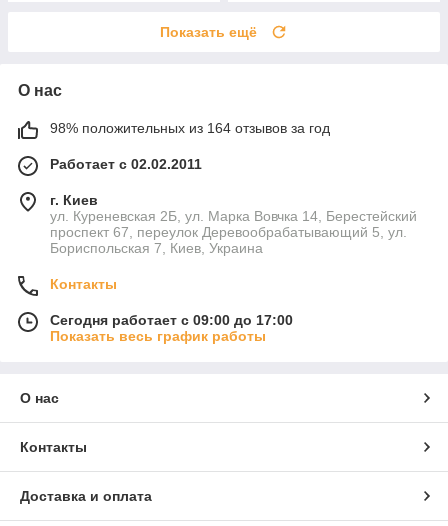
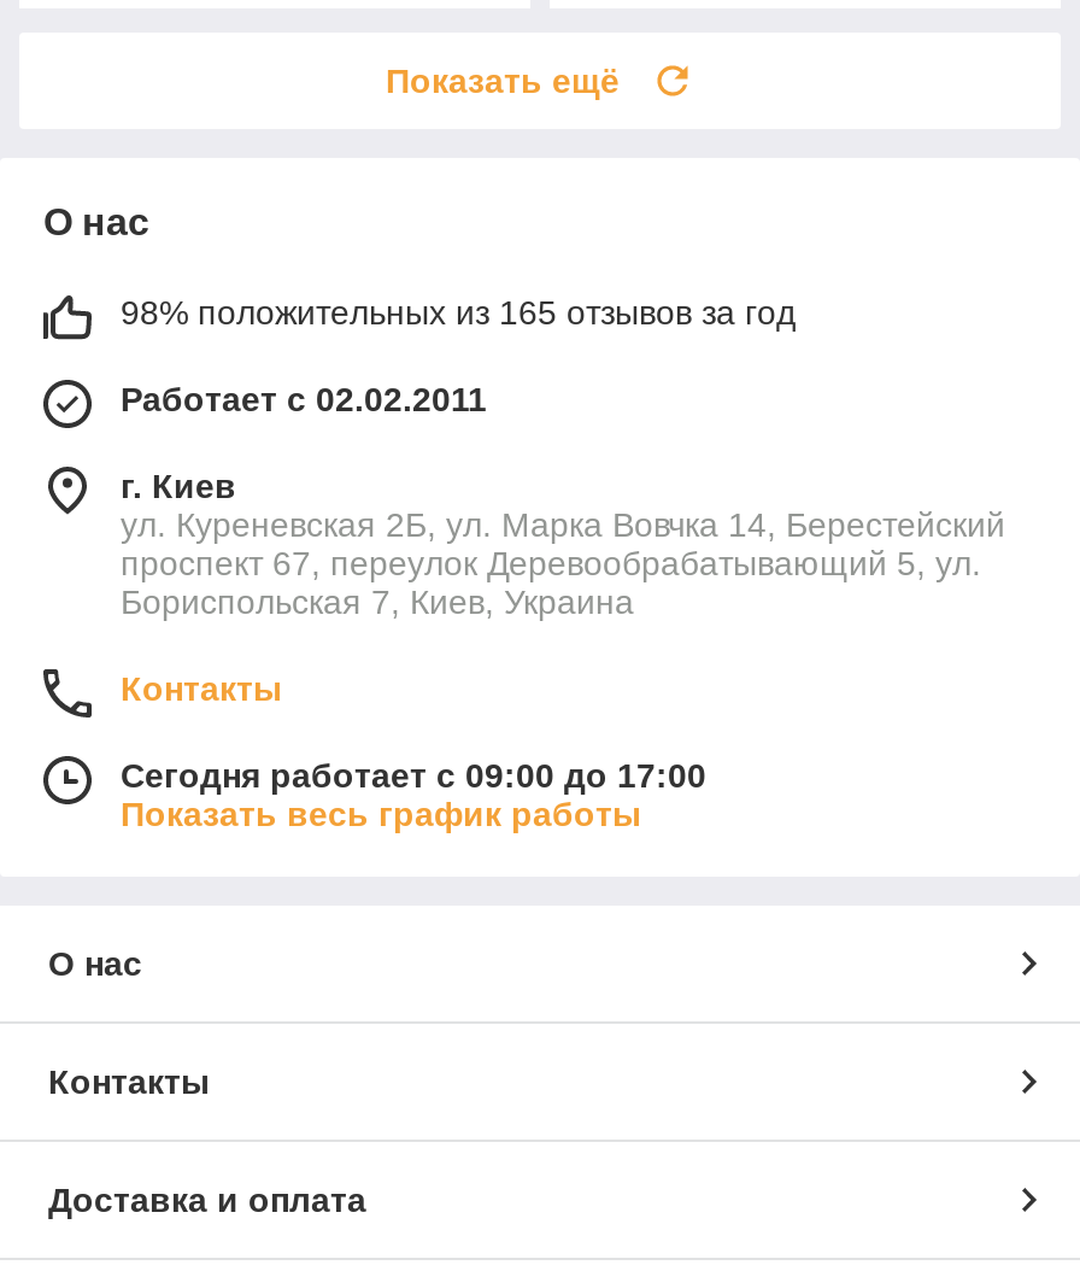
- 98% положительных из 164 отзывов за год
+ 98% положительных из 165 отзывов за год
